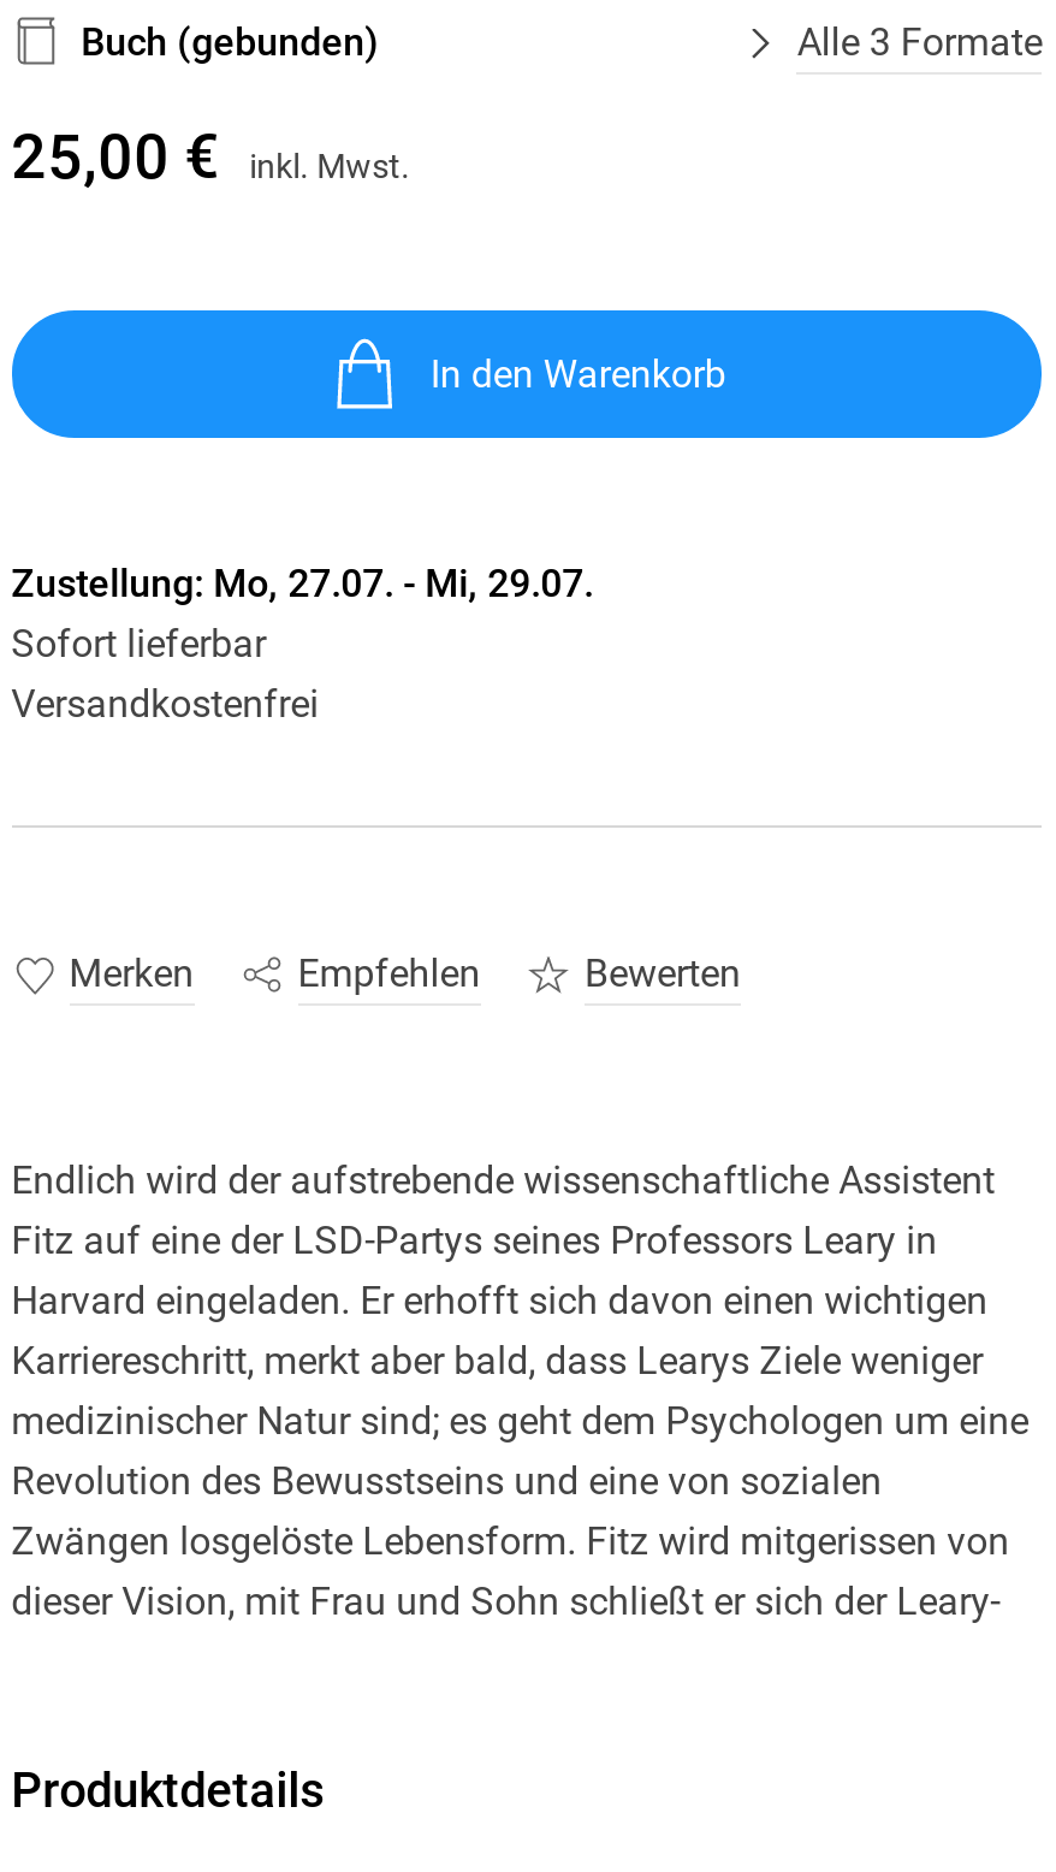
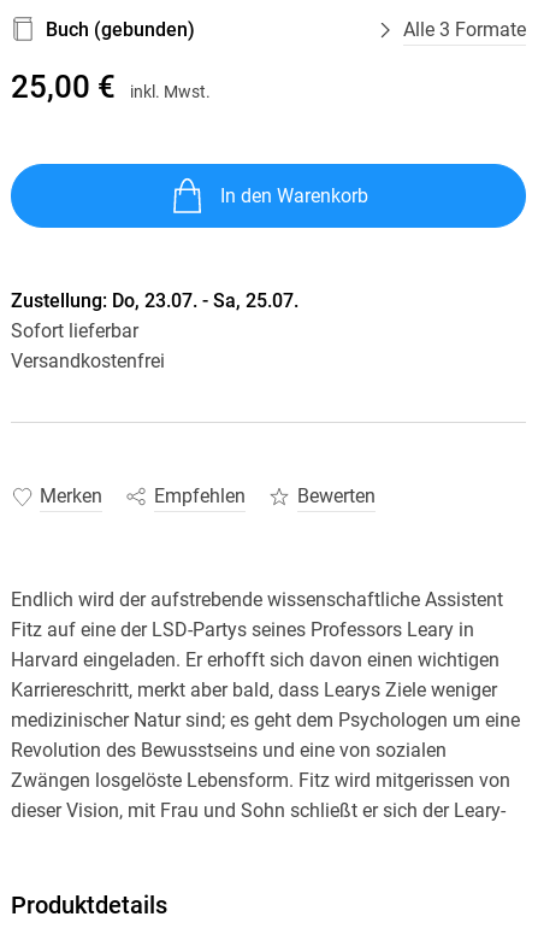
- Zustellung: Mo, 27.07. - Mi, 29.07.
+ Zustellung: Do, 23.07. - Sa, 25.07.
